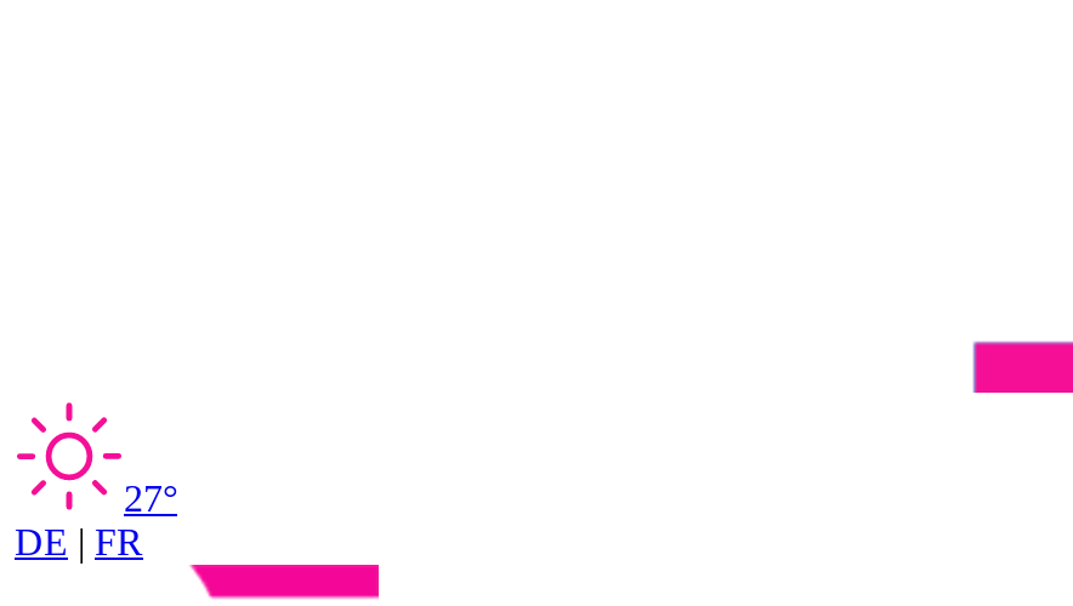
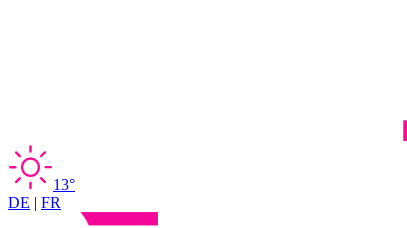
- 27°
+ 13°
